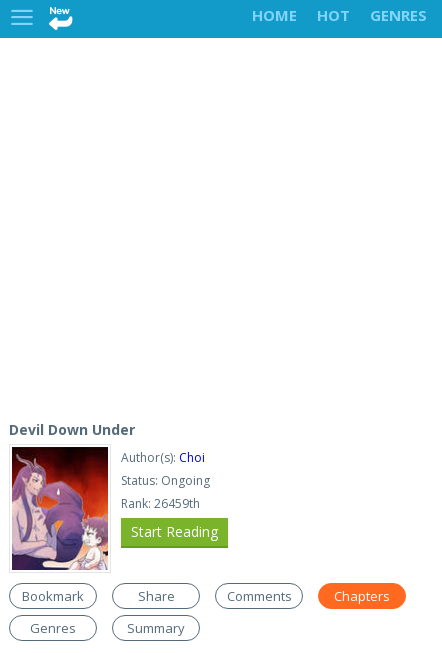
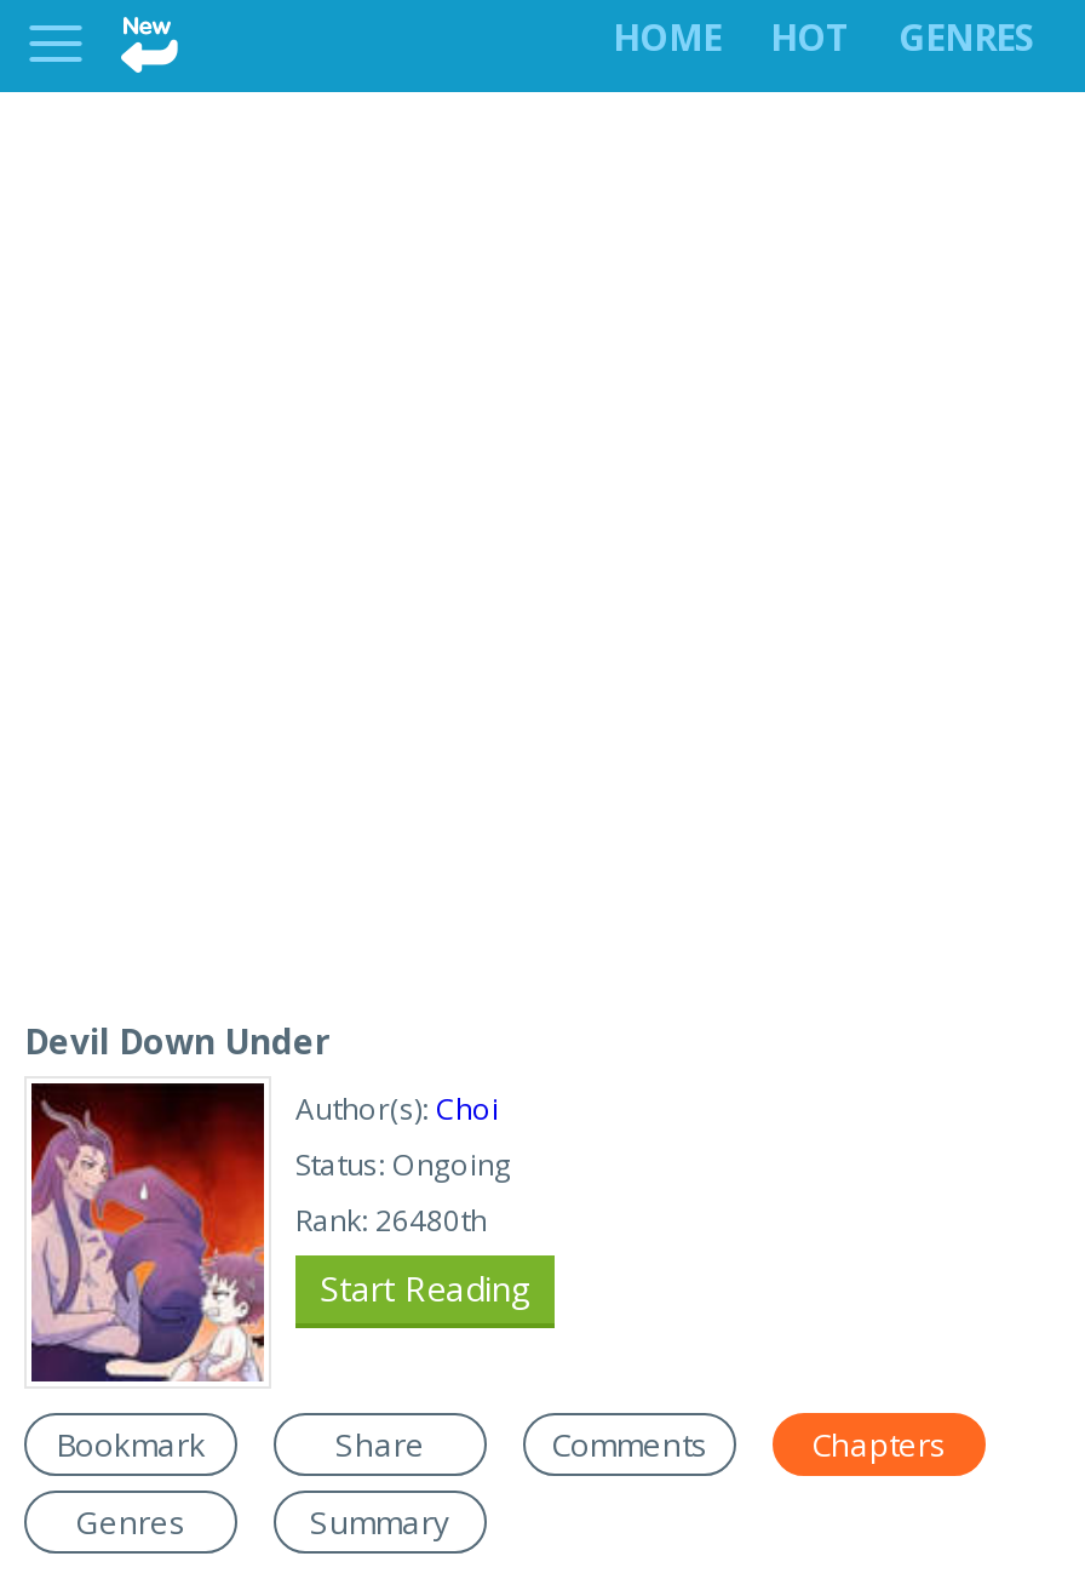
- Rank: 26459th
+ Rank: 26480th
